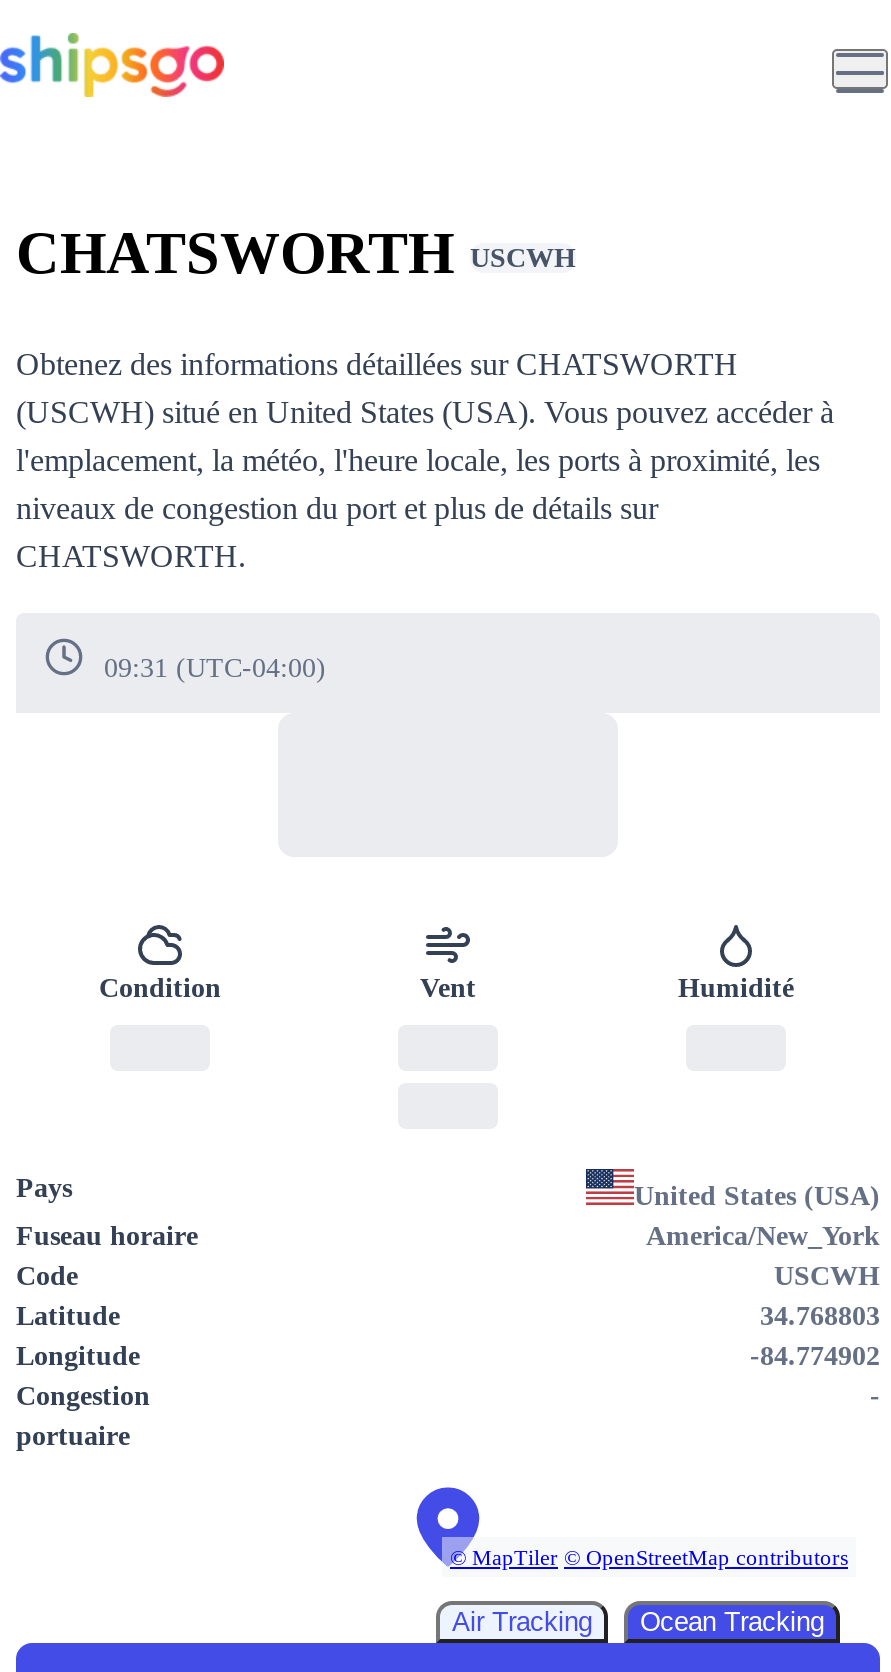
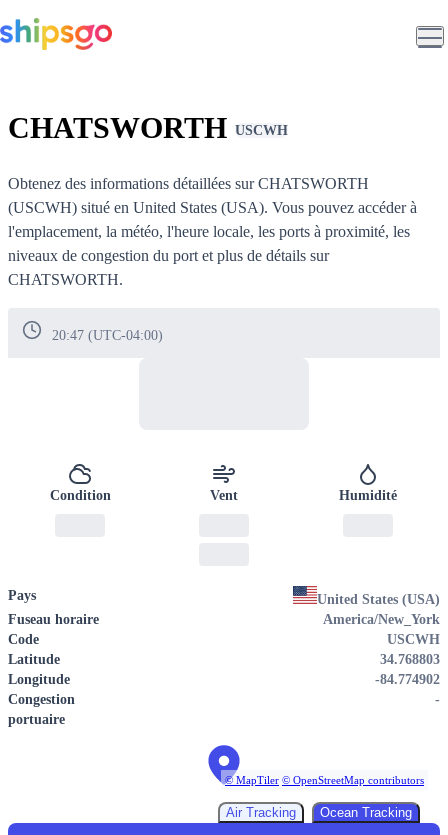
- 09:31 (UTC-04:00)
+ 20:47 (UTC-04:00)
